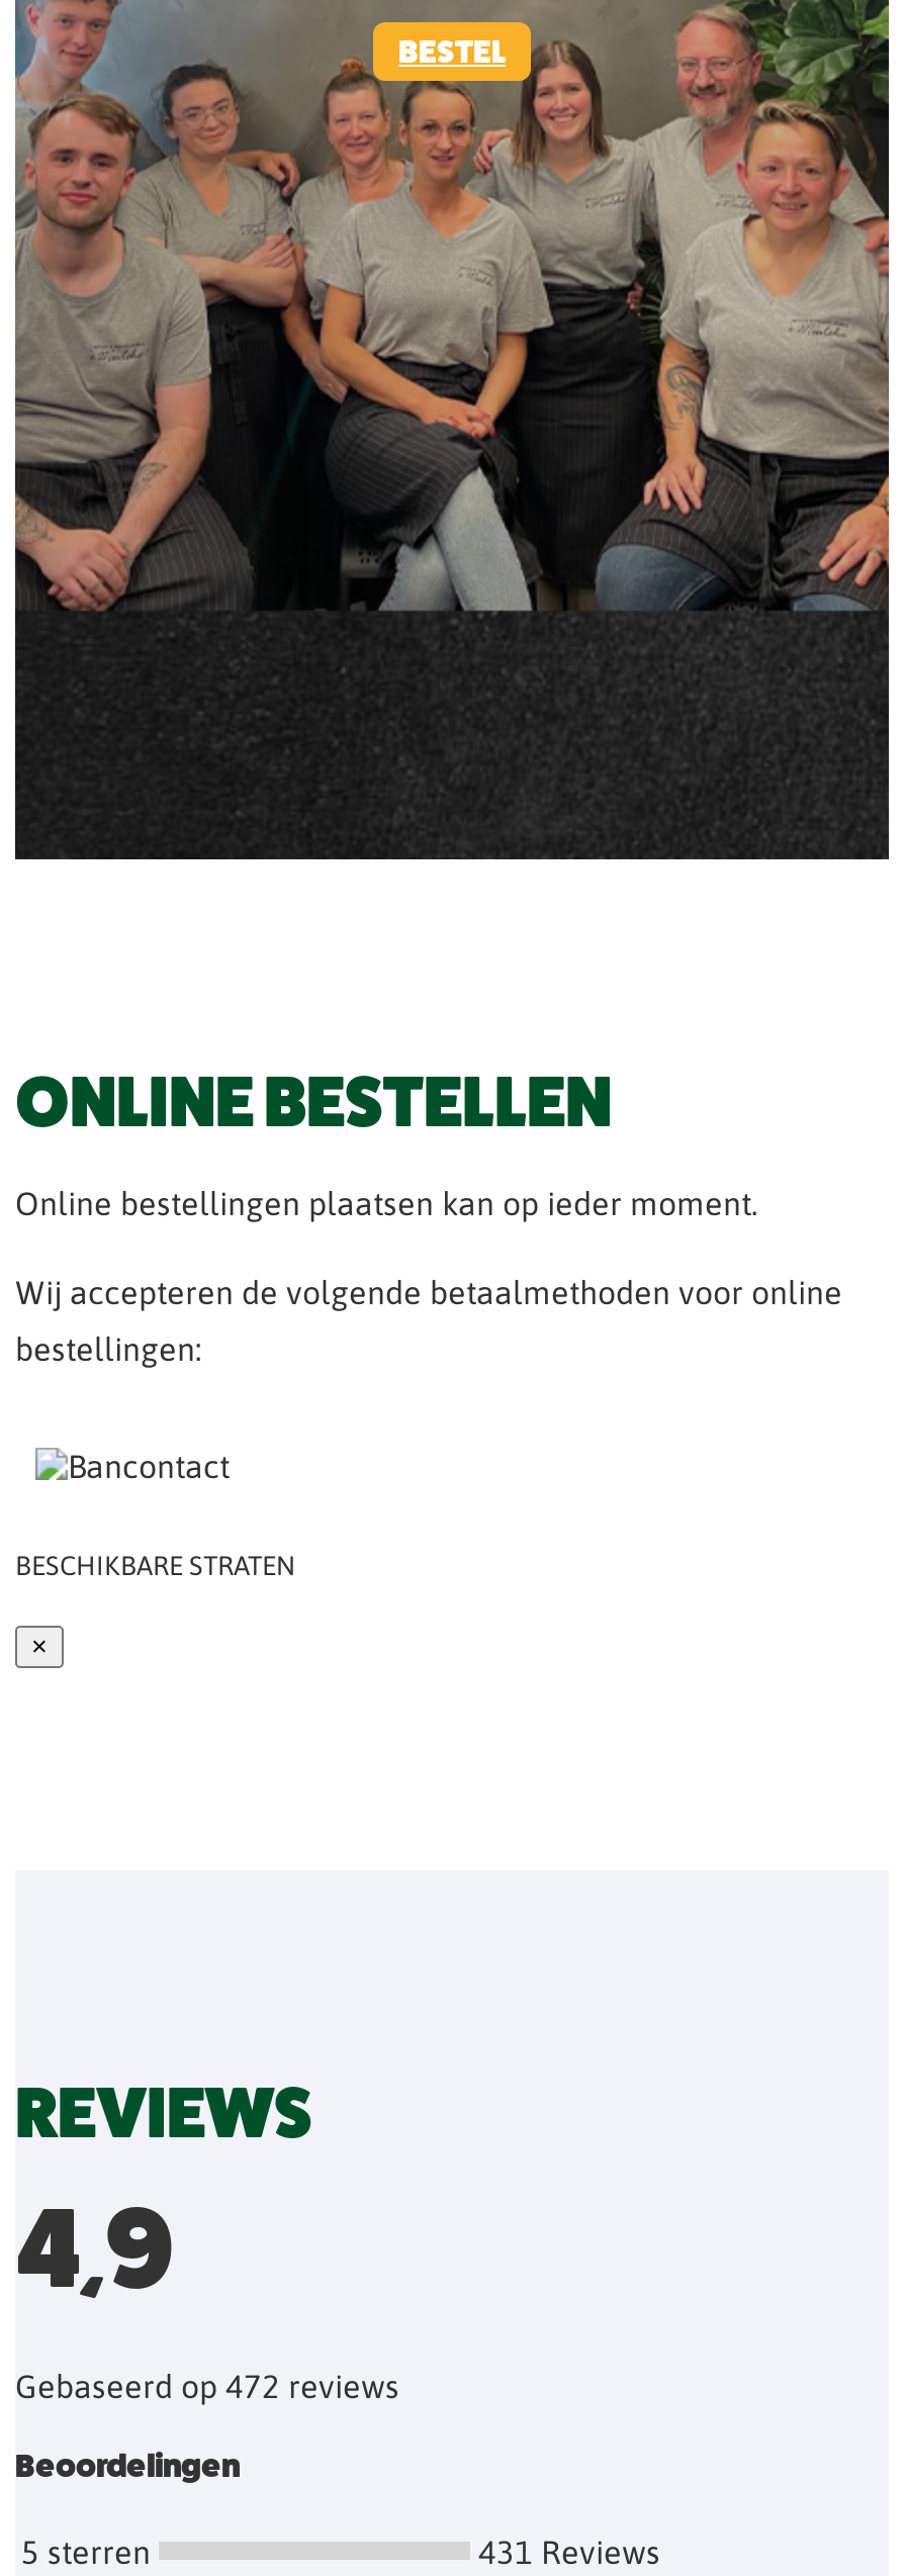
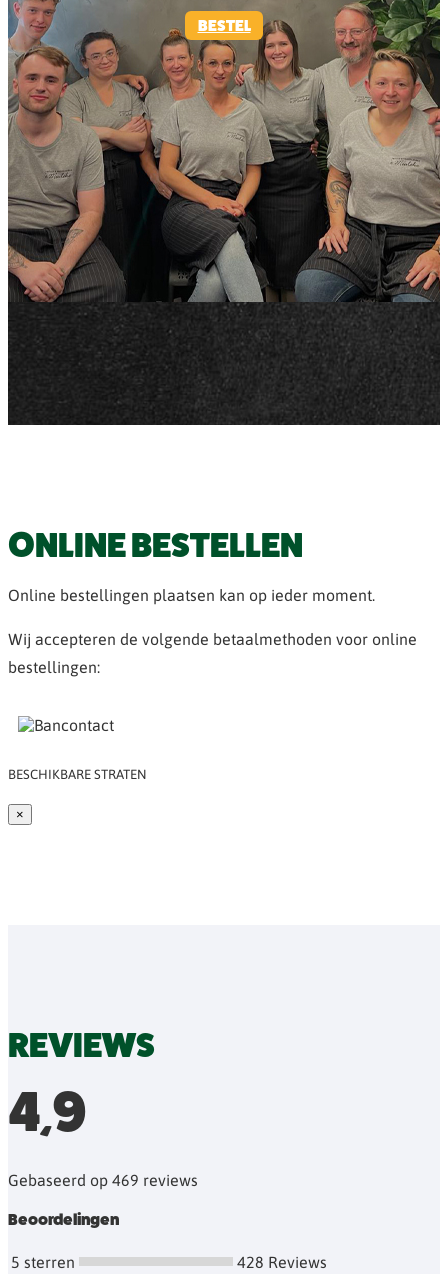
- Gebaseerd op 472 reviews
+ Gebaseerd op 469 reviews

- 431 Reviews
+ 428 Reviews
